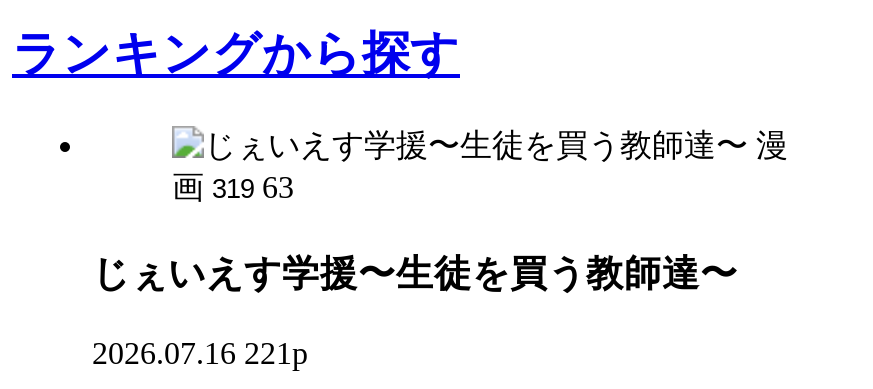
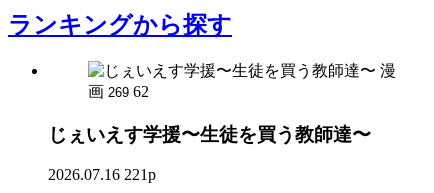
- 画 319 63
+ 画 269 62
